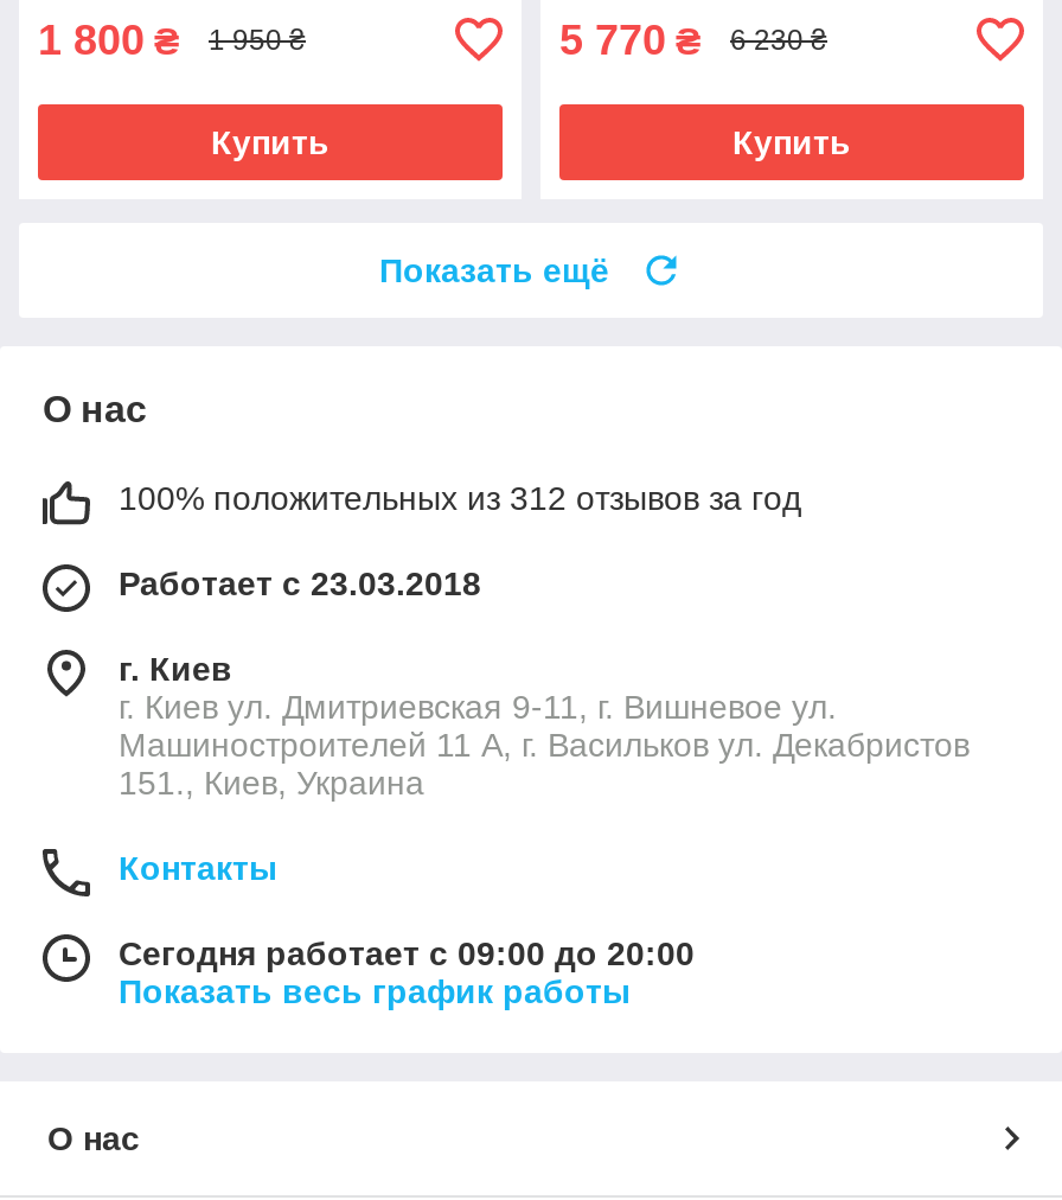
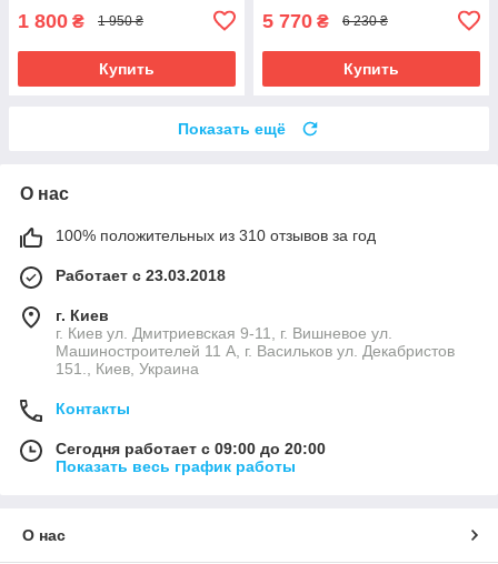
- 100% положительных из 312 отзывов за год
+ 100% положительных из 310 отзывов за год
